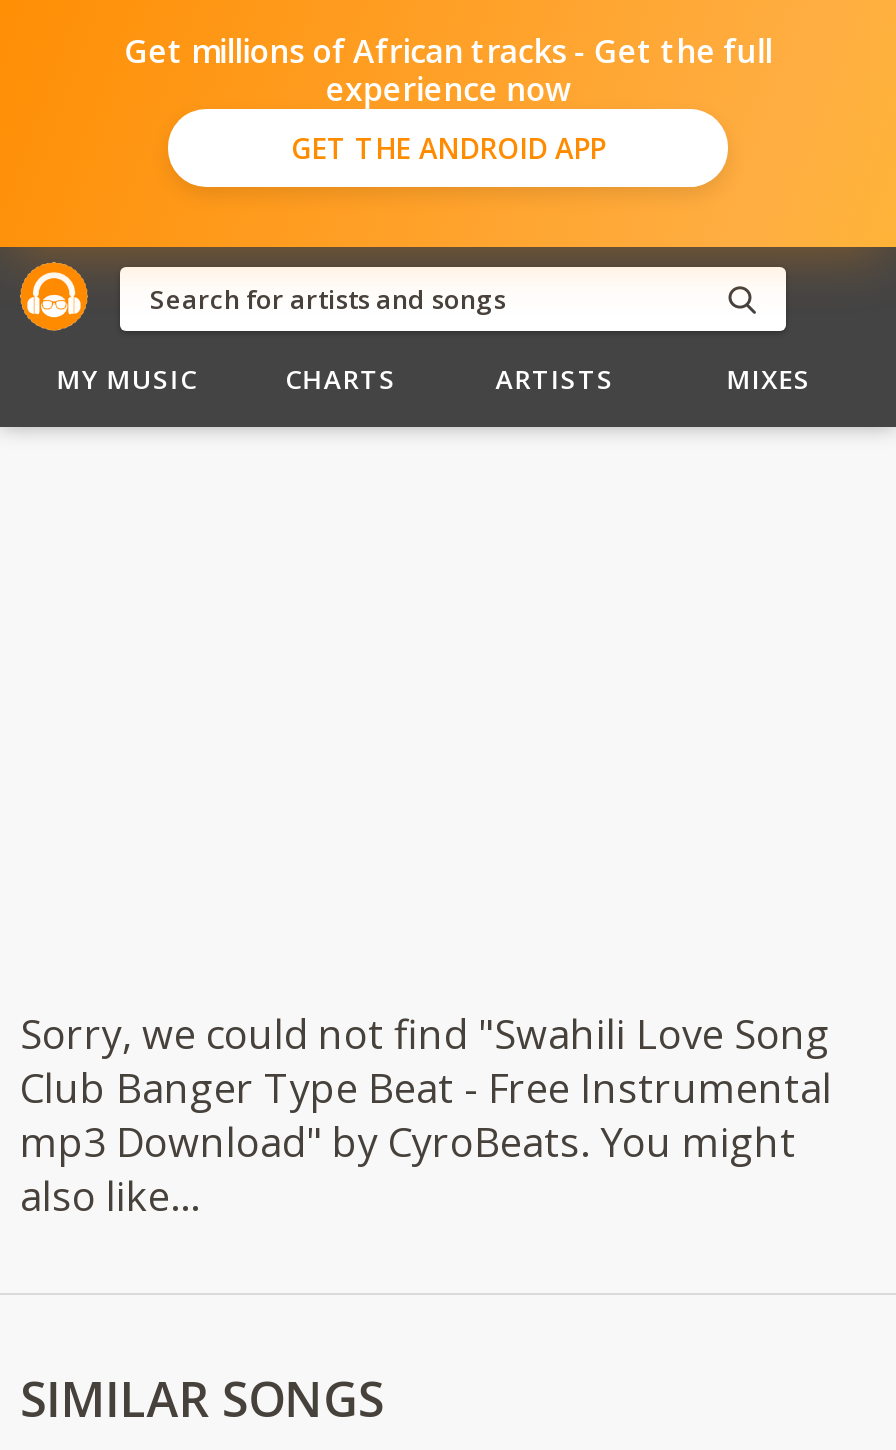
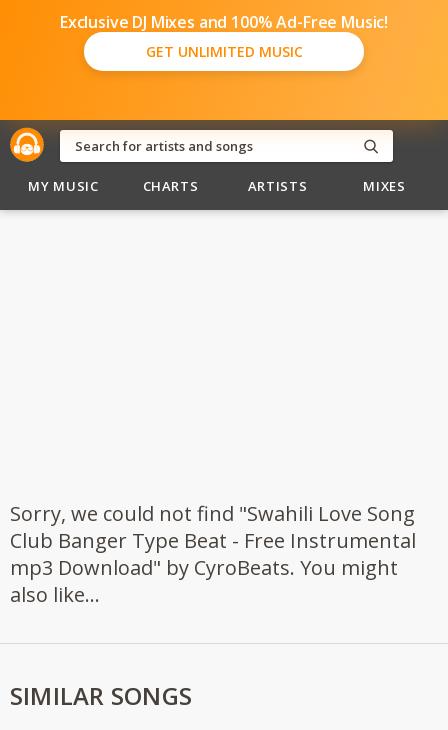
- Get millions of African tracks - Get the full
- experience now
- GET THE ANDROID APP
+ Exclusive DJ Mixes and 100% Ad-Free Music!
+ GET UNLIMITED MUSIC
